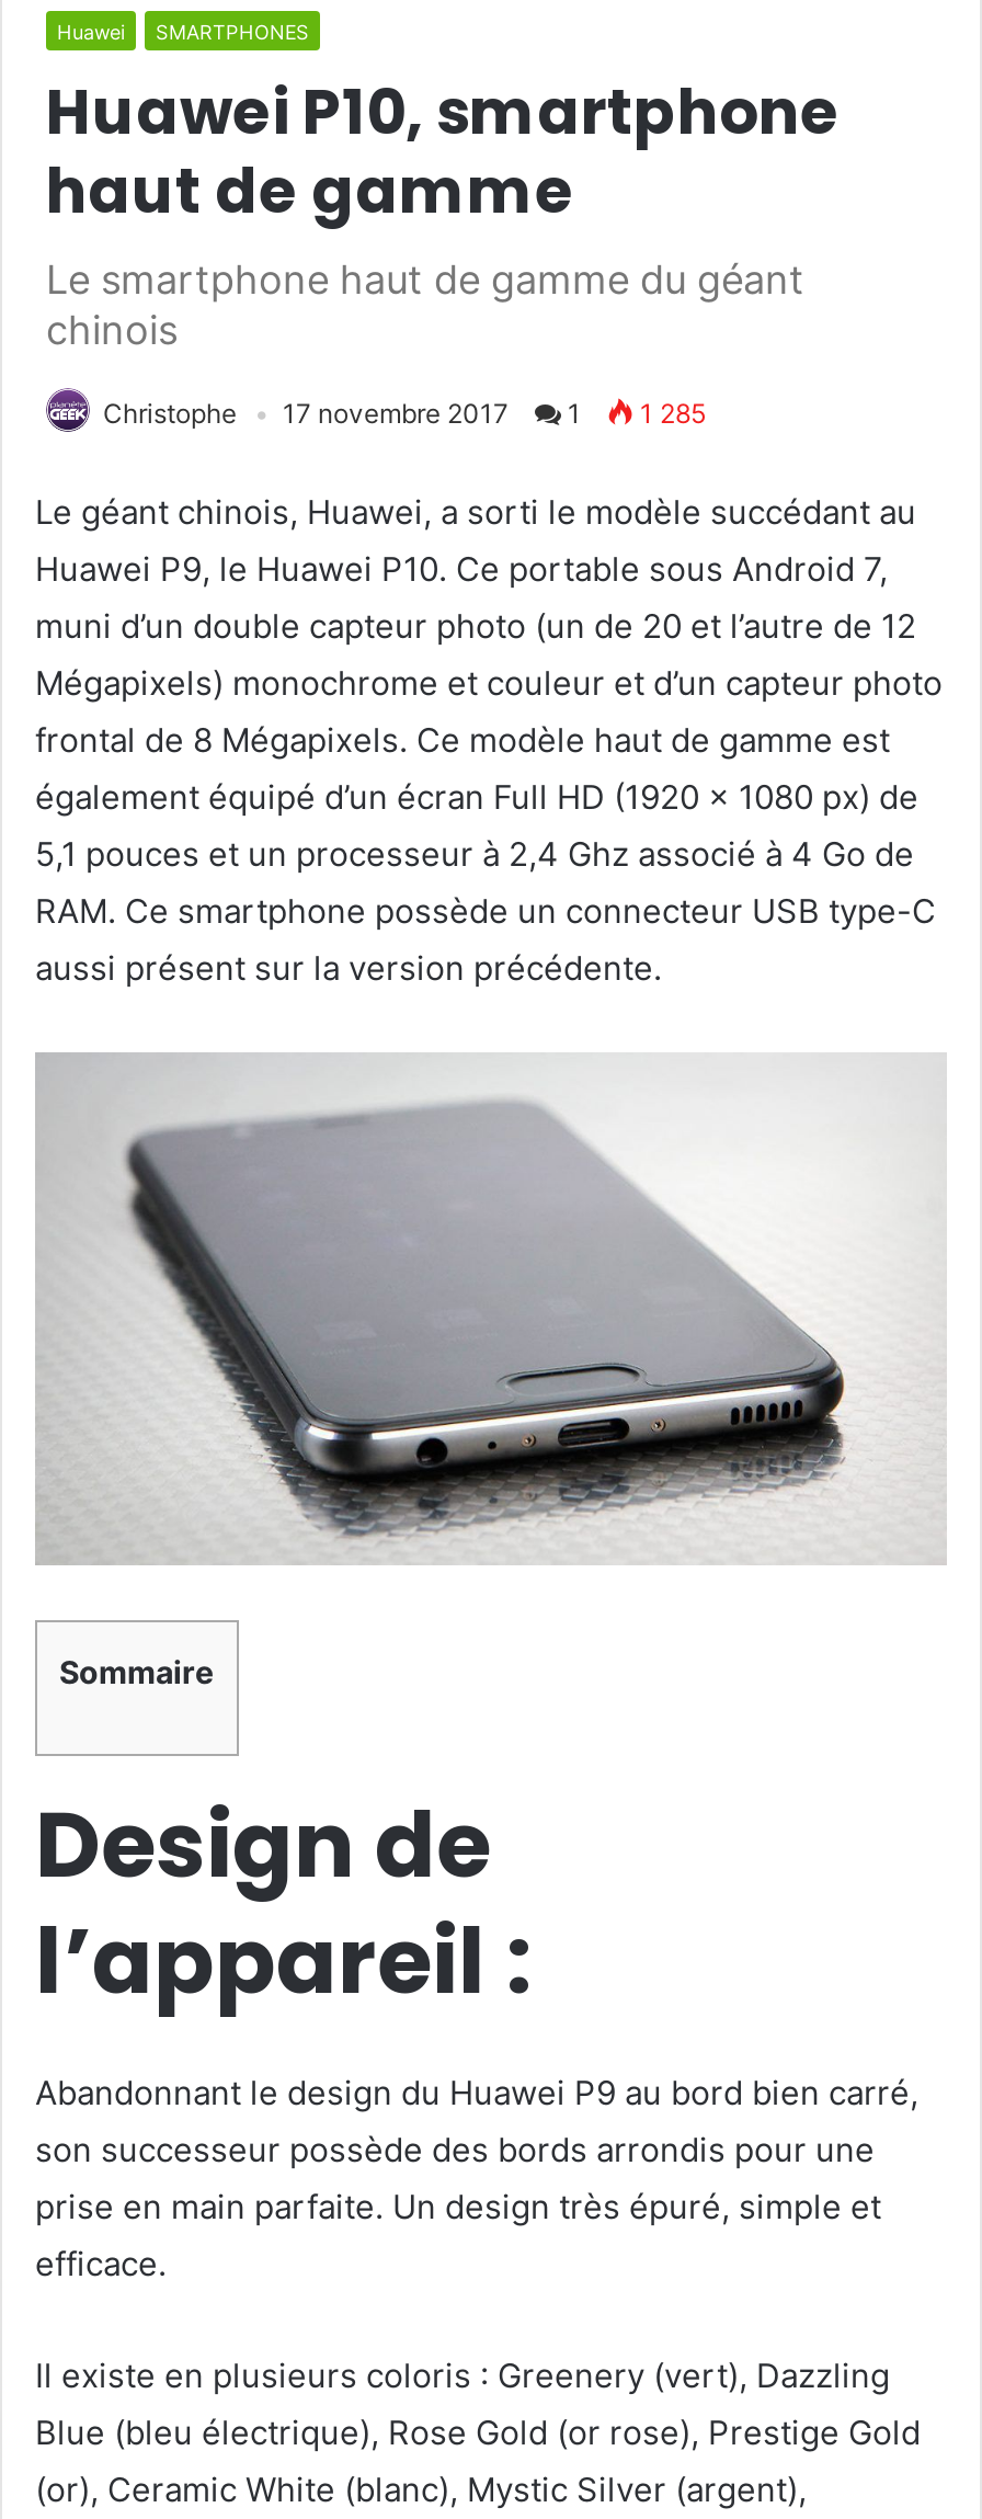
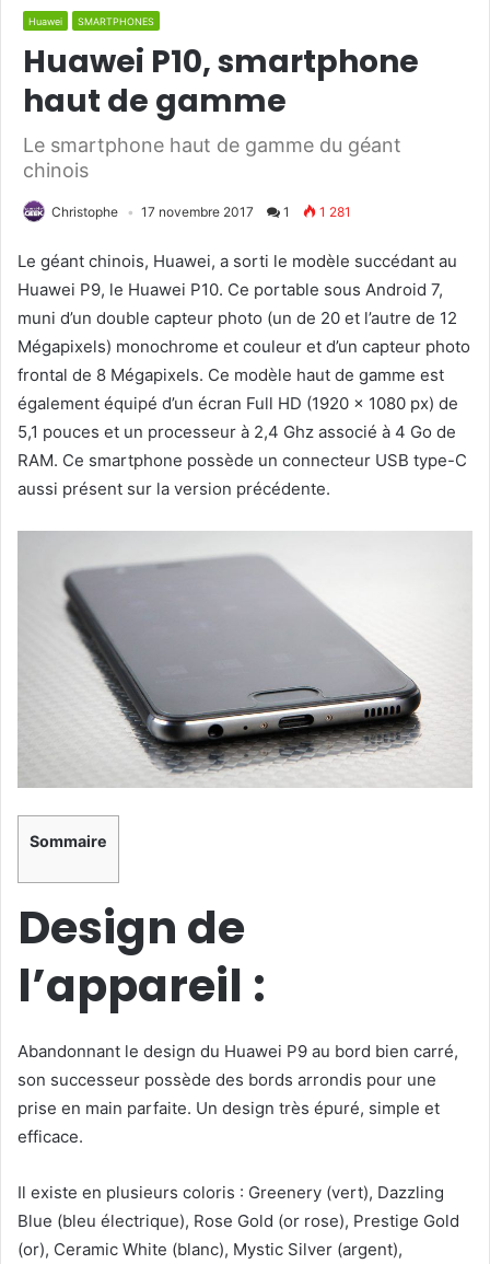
- Christophe 17 novembre 2017 1 1 285
+ Christophe 17 novembre 2017 1 1 281
